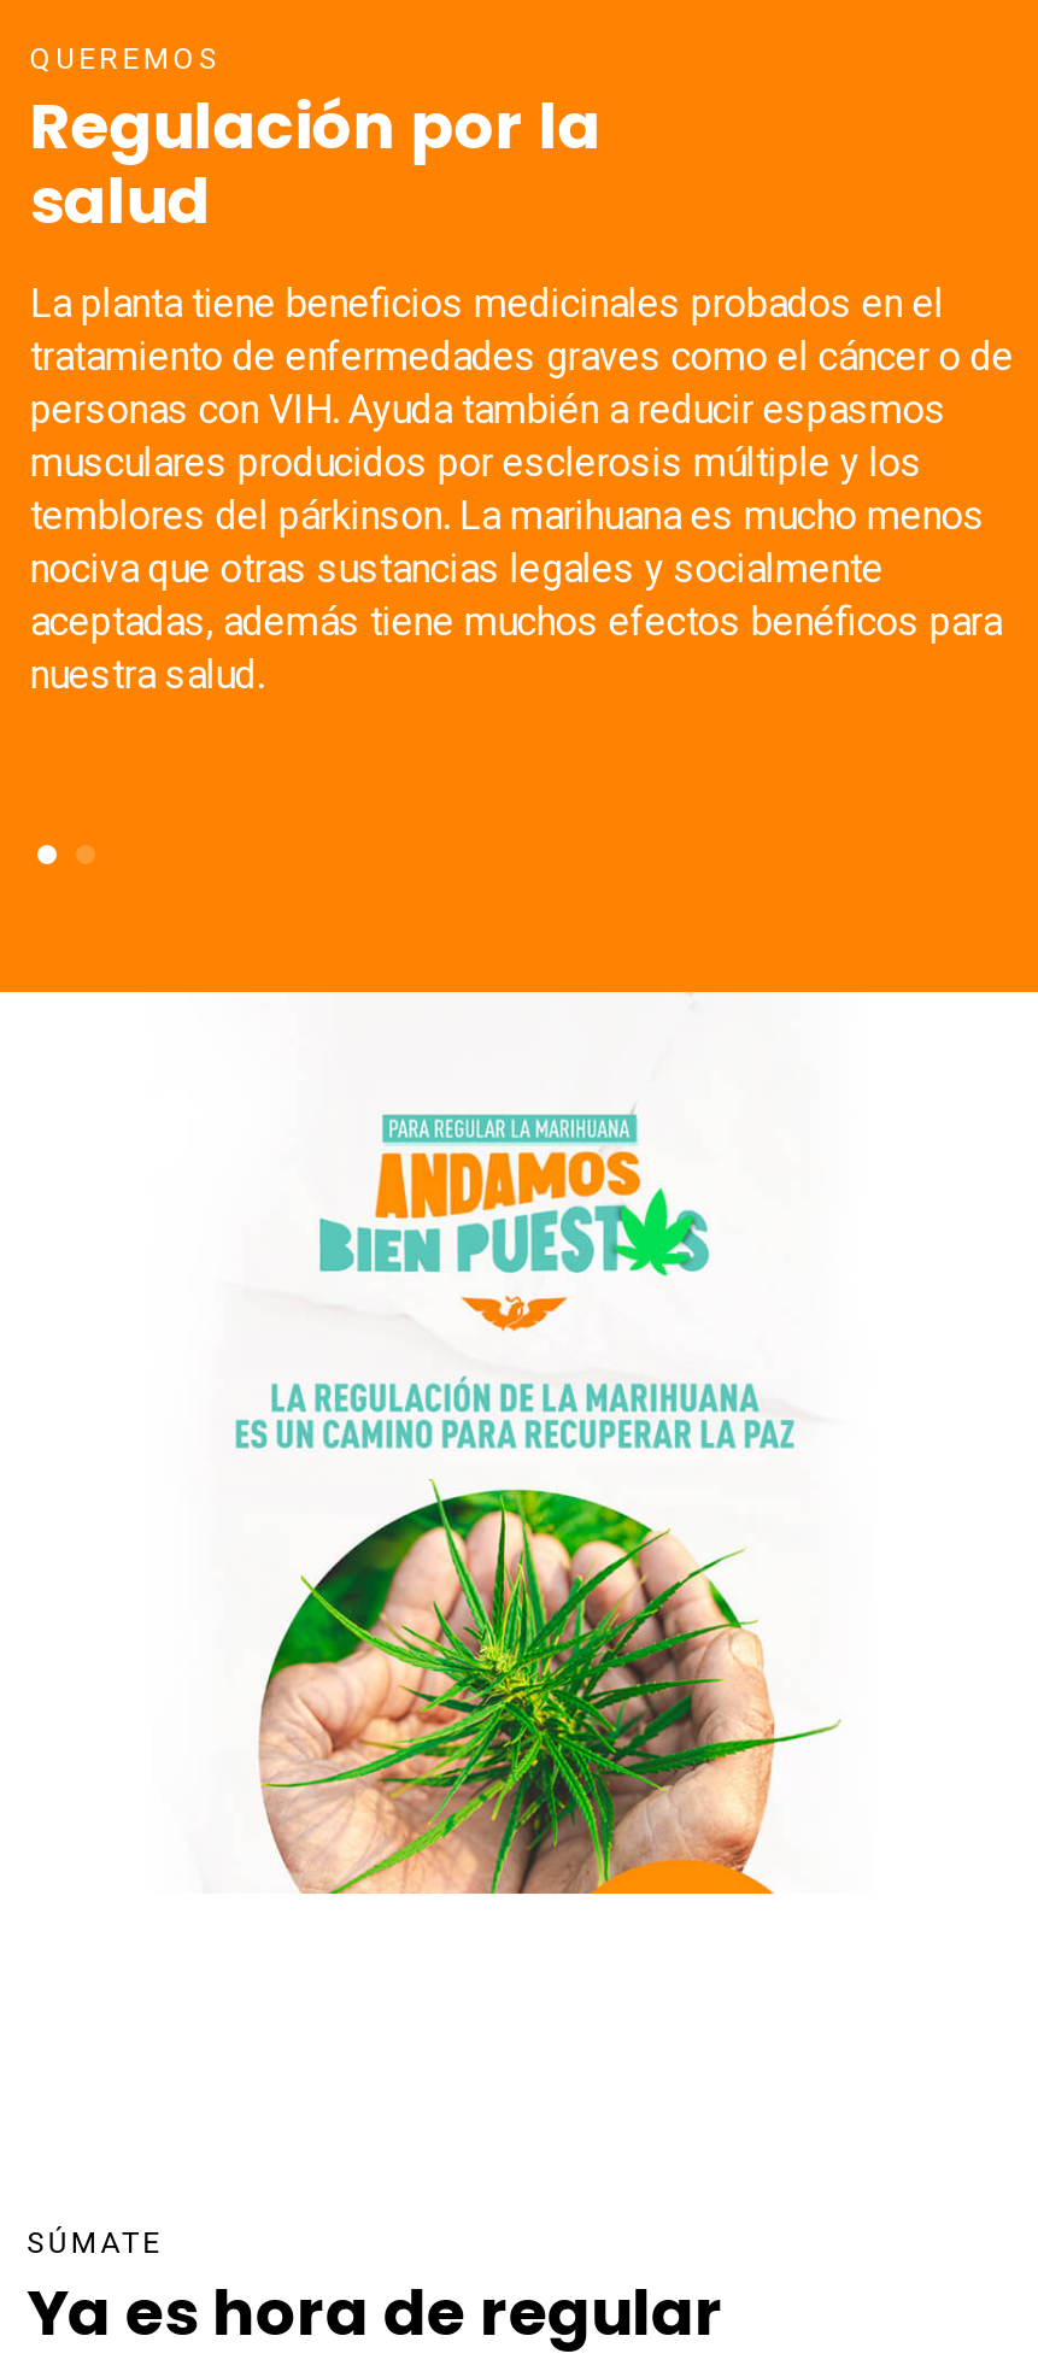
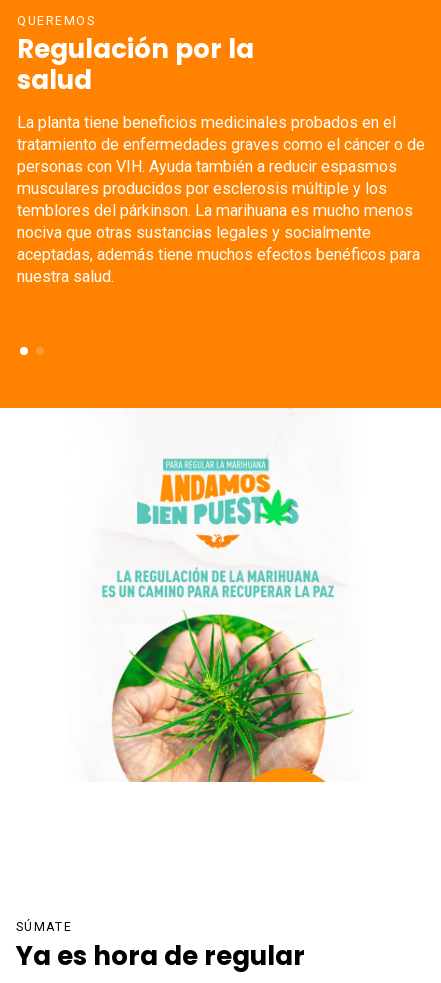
- salud d
+ salud
